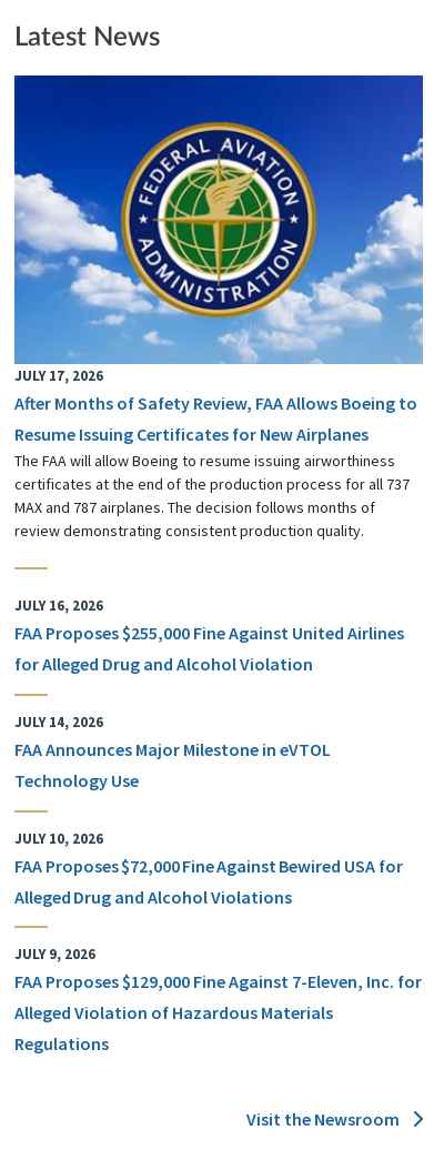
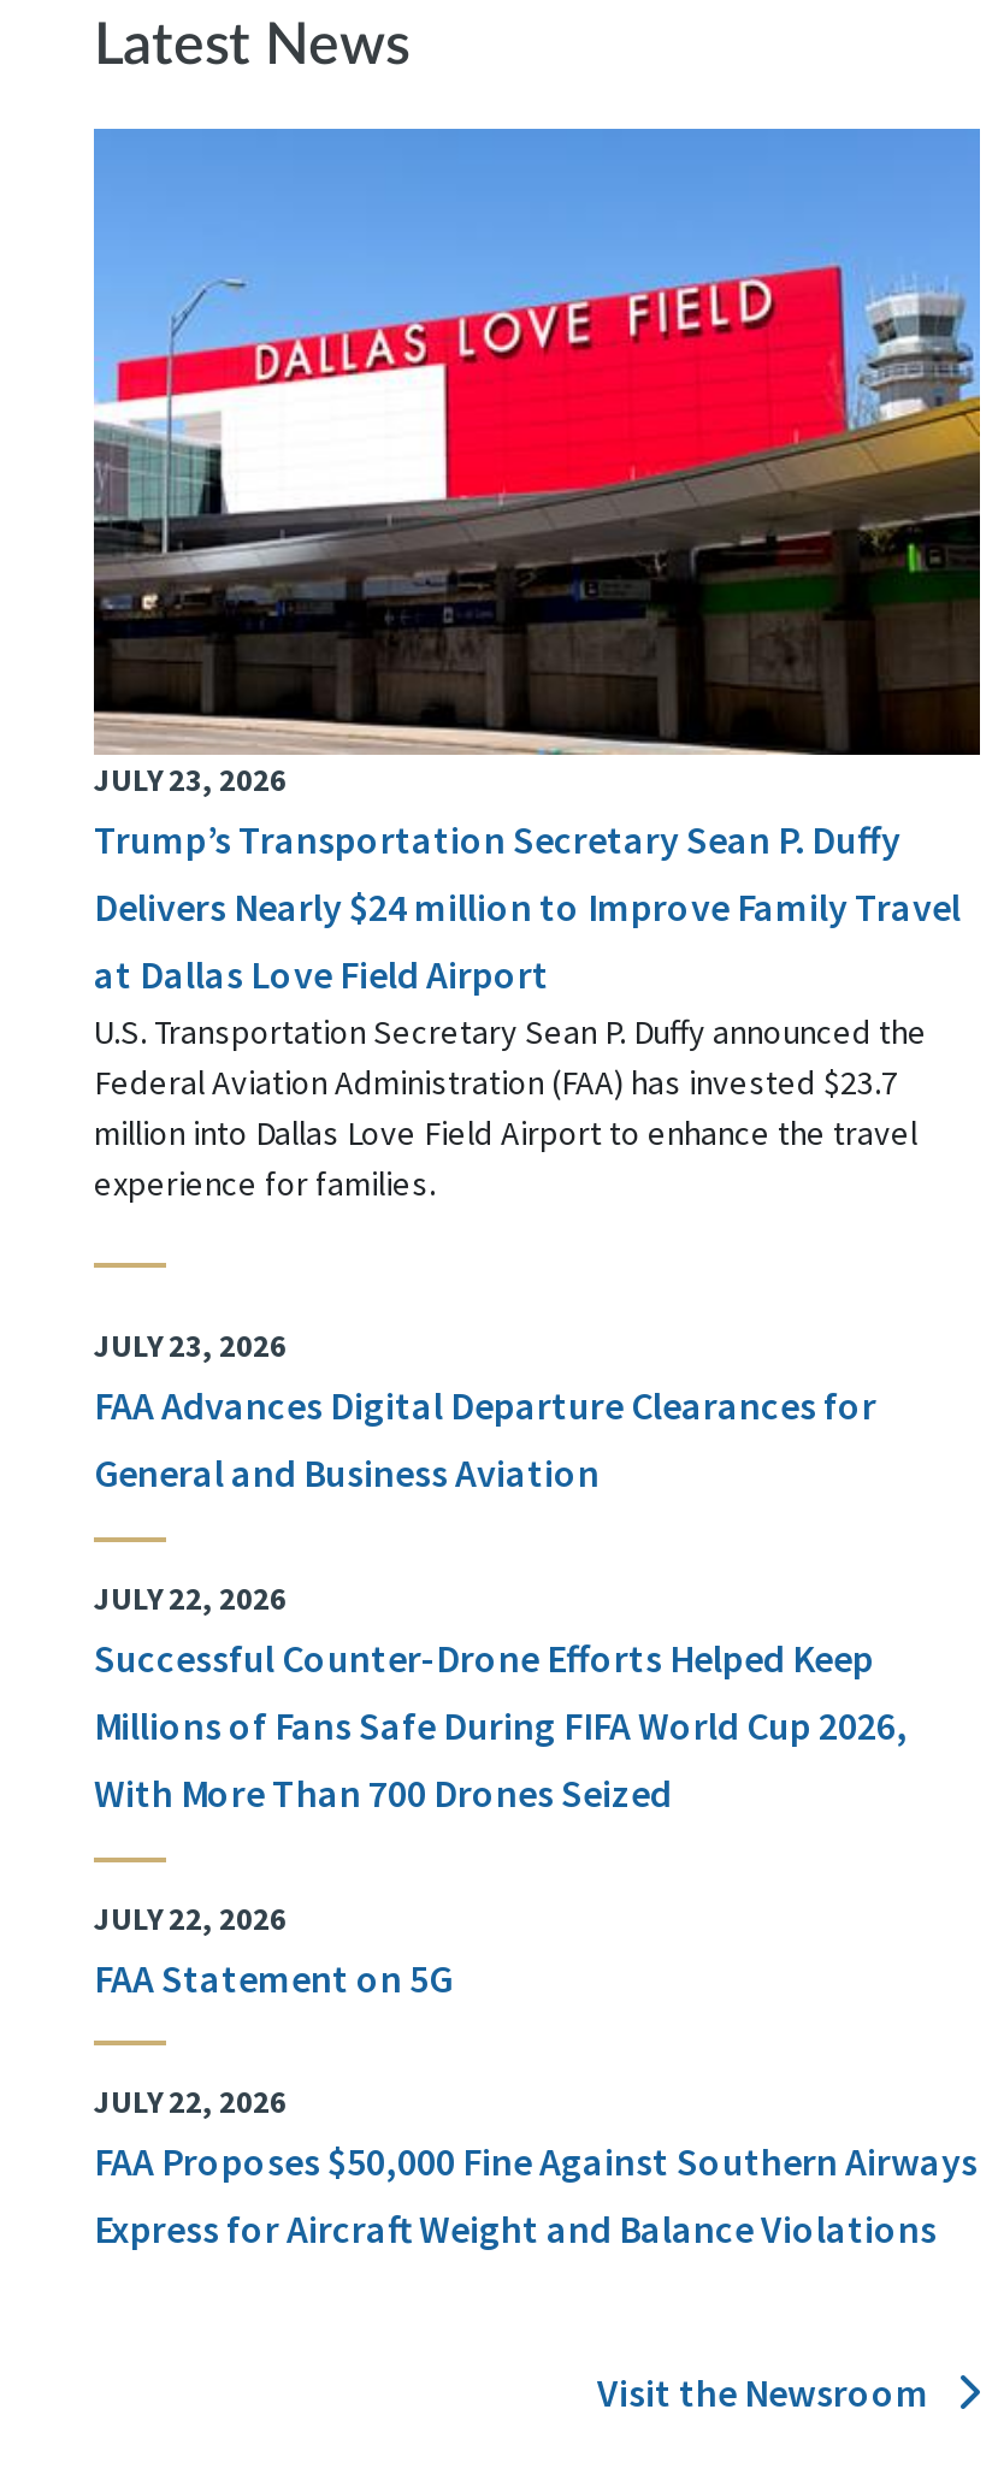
- [image]
- JULY 17, 2026
- After Months of Safety Review, FAA Allows Boeing to
- Resume Issuing Certificates for New Airplanes
- The FAA will allow Boeing to resume issuing airworthiness
- certificates at the end of the production process for all 737
- MAX and 787 airplanes. The decision follows months of
- review demonstrating consistent production quality.
+ [image]
+ JULY 23, 2026
+ Trump’s Transportation Secretary Sean P. Duffy
+ Delivers Nearly $24 million to Improve Family Travel
+ at Dallas Love Field Airport
+ U.S. Transportation Secretary Sean P. Duffy announced the
+ Federal Aviation Administration (FAA) has invested $23.7
+ million into Dallas Love Field Airport to enhance the travel
+ experience for families.

- JULY 16, 2026
- FAA Proposes $255,000 Fine Against United Airlines
- for Alleged Drug and Alcohol Violation
+ JULY 23, 2026
+ FAA Advances Digital Departure Clearances for
+ General and Business Aviation

- JULY 14, 2026
- FAA Announces Major Milestone in eVTOL
- Technology Use
+ JULY 22, 2026
+ Successful Counter-Drone Efforts Helped Keep
+ Millions of Fans Safe During FIFA World Cup 2026,
+ With More Than 700 Drones Seized

- JULY 10, 2026
- FAA Proposes $72,000 Fine Against Bewired USA for
- Alleged Drug and Alcohol Violations
+ JULY 22, 2026
+ FAA Statement on 5G

- JULY 9, 2026
- FAA Proposes $129,000 Fine Against 7-Eleven, Inc. for
- Alleged Violation of Hazardous Materials
- Regulations
+ JULY 22, 2026
+ FAA Proposes $50,000 Fine Against Southern Airways
+ Express for Aircraft Weight and Balance Violations
